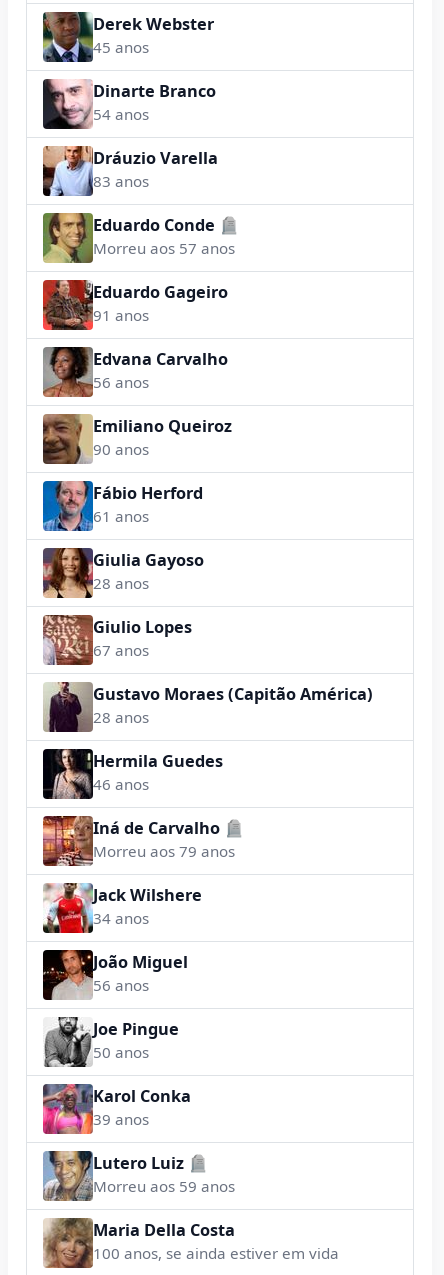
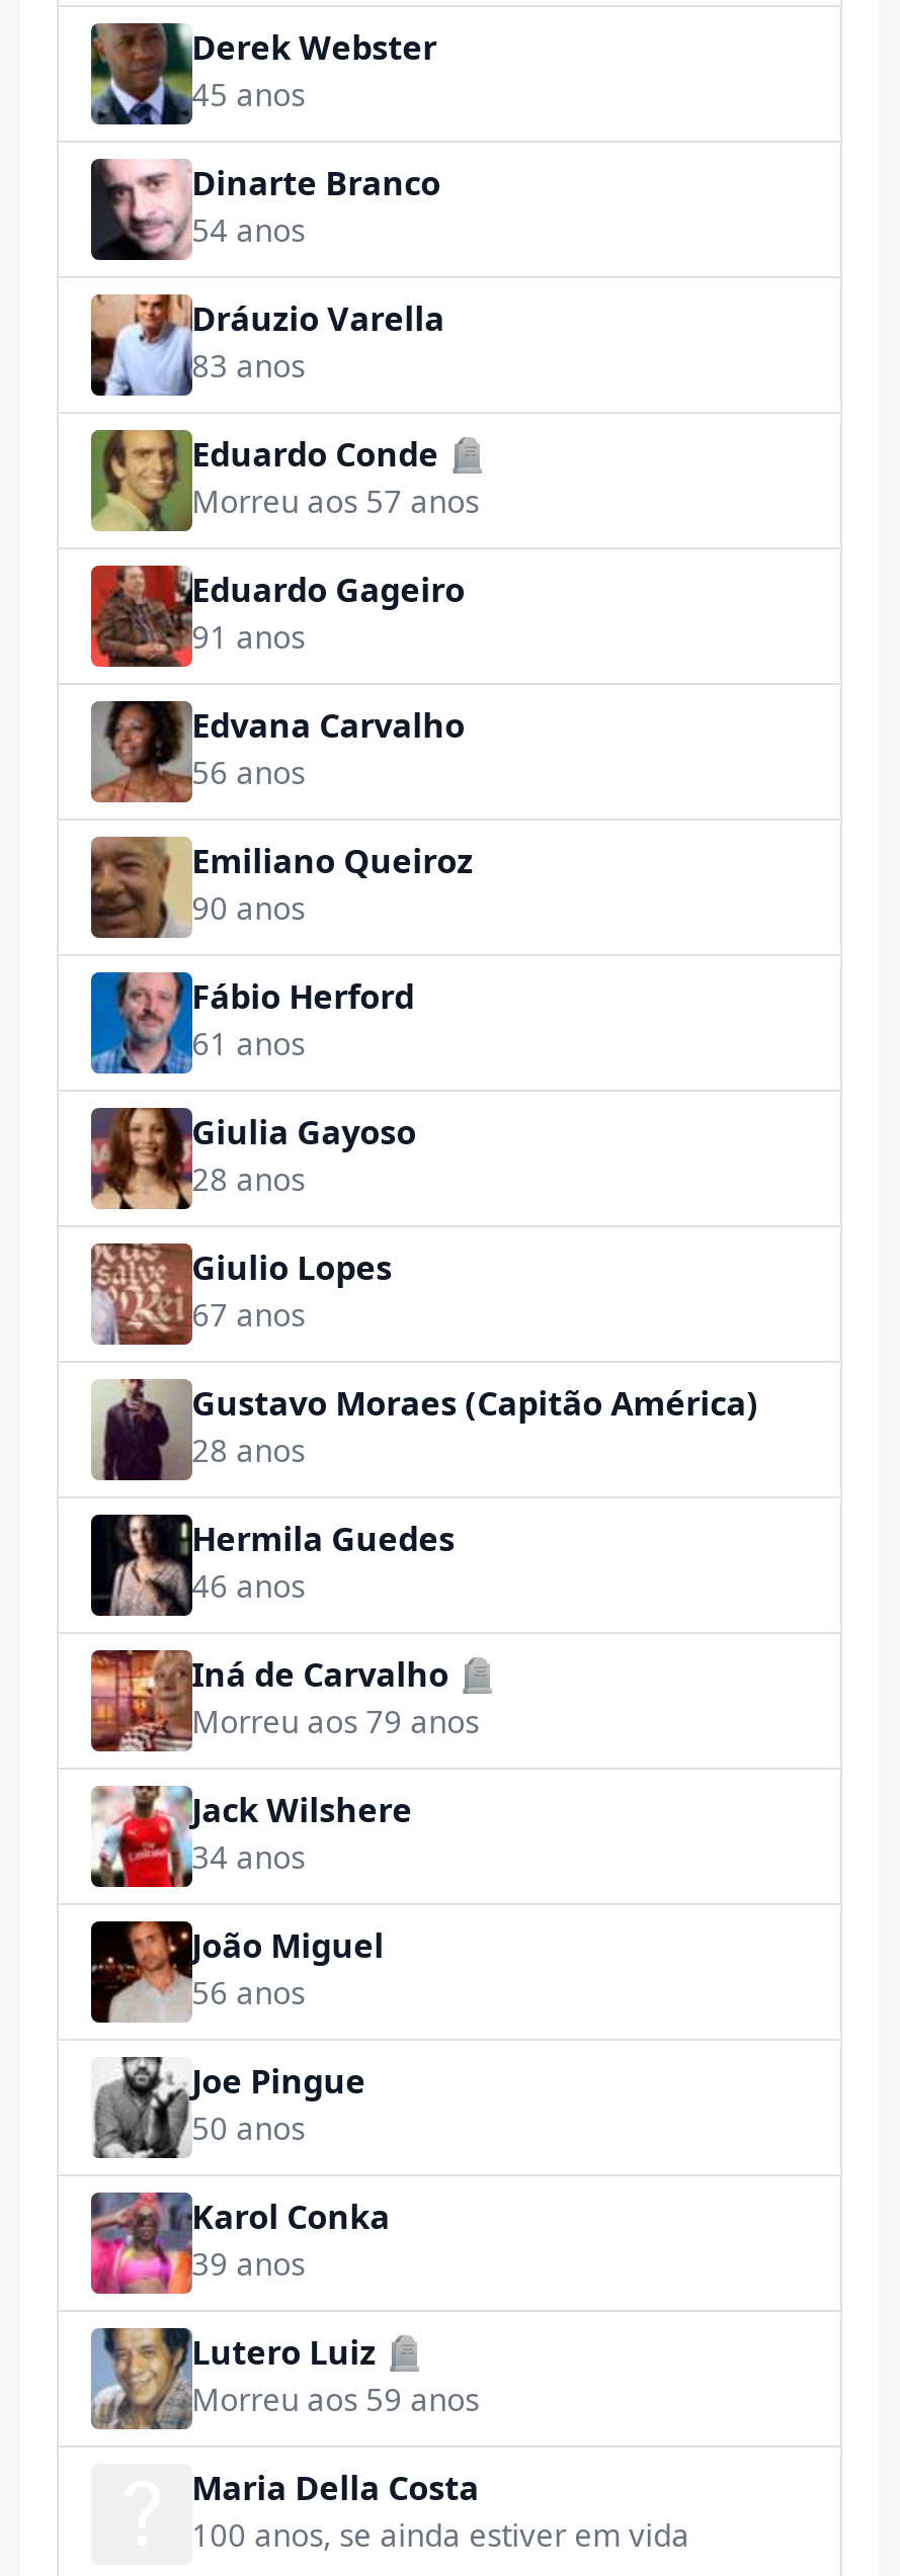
- [image]
